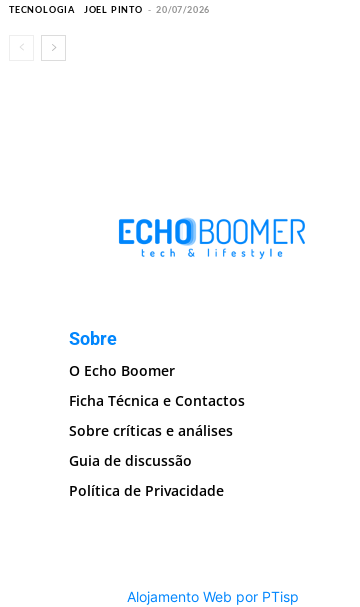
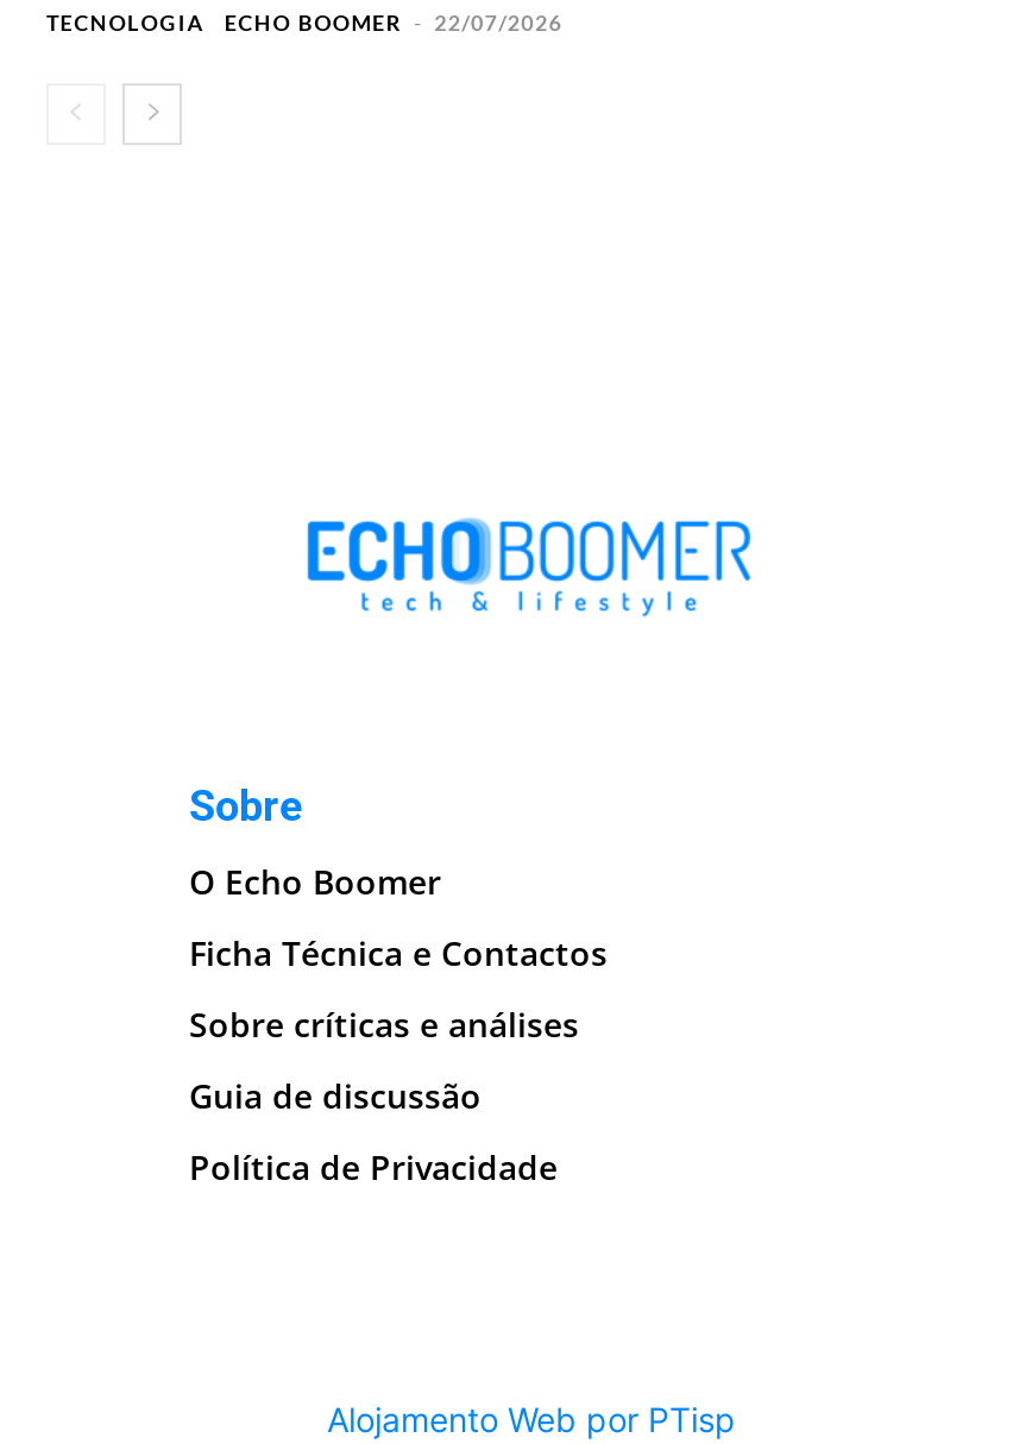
- TECNOLOGIA JOEL PINTO - 20/07/2026
+ TECNOLOGIA ECHO BOOMER - 22/07/2026
